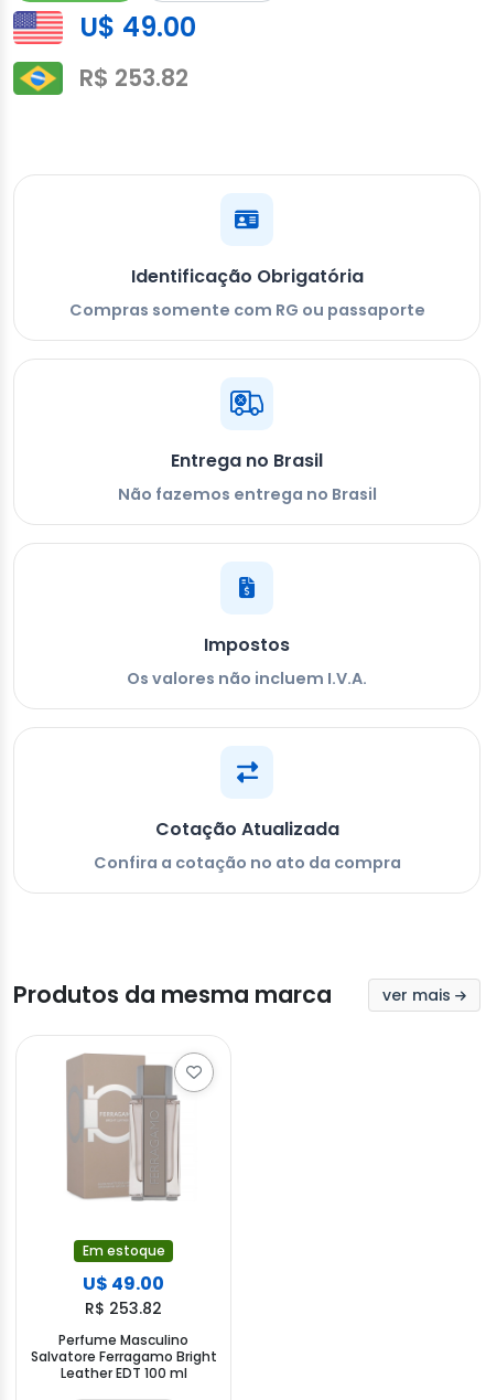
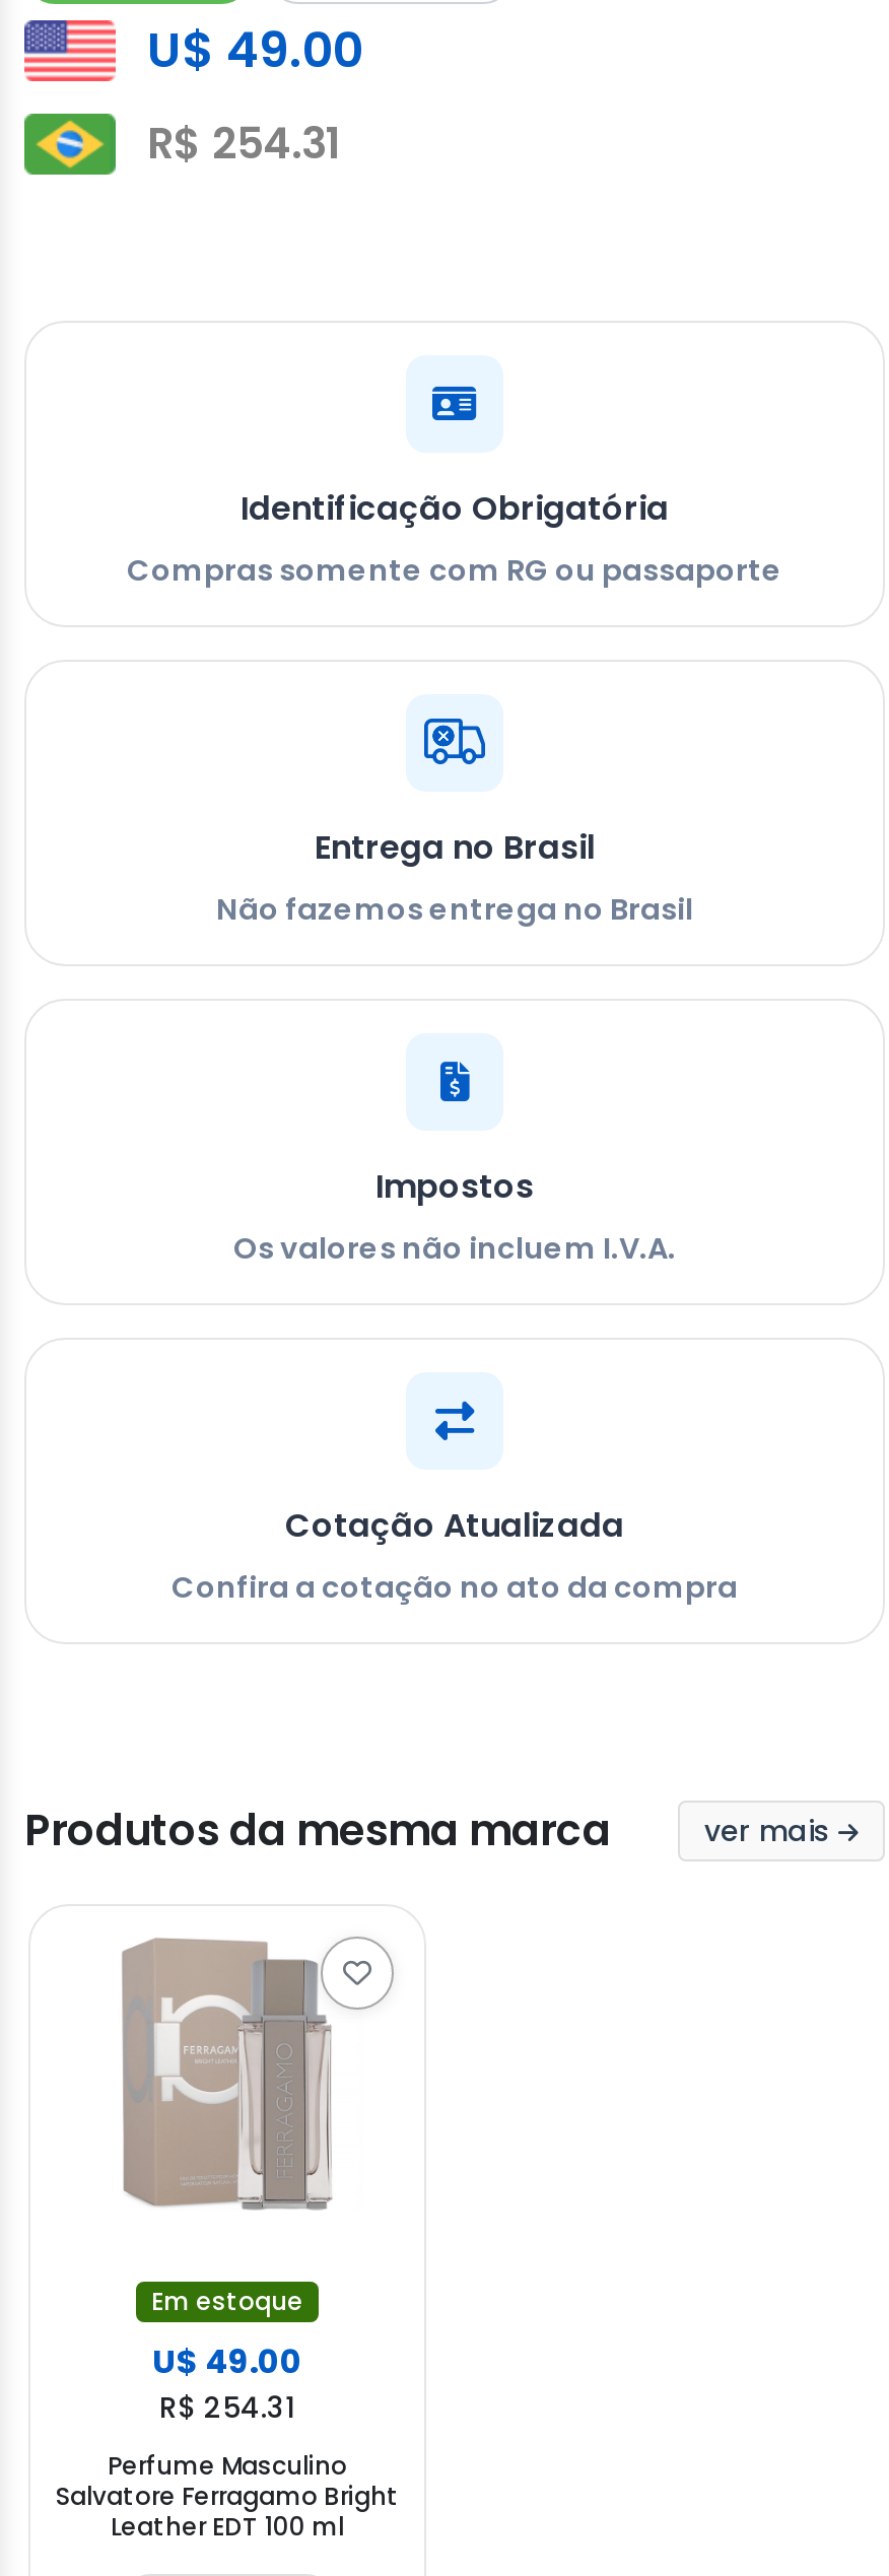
- R$ 253.82
+ R$ 254.31

- R$ 253.82
+ R$ 254.31
